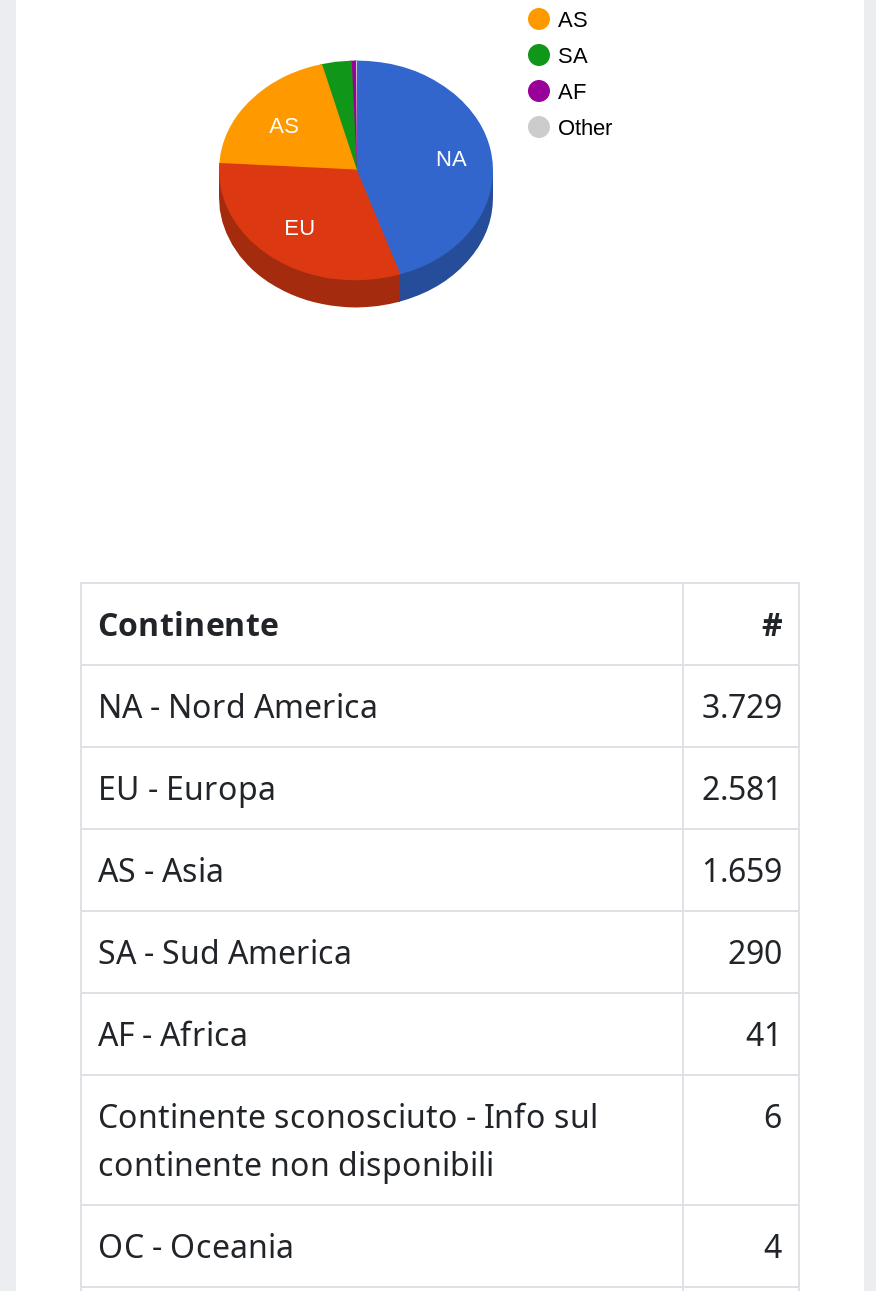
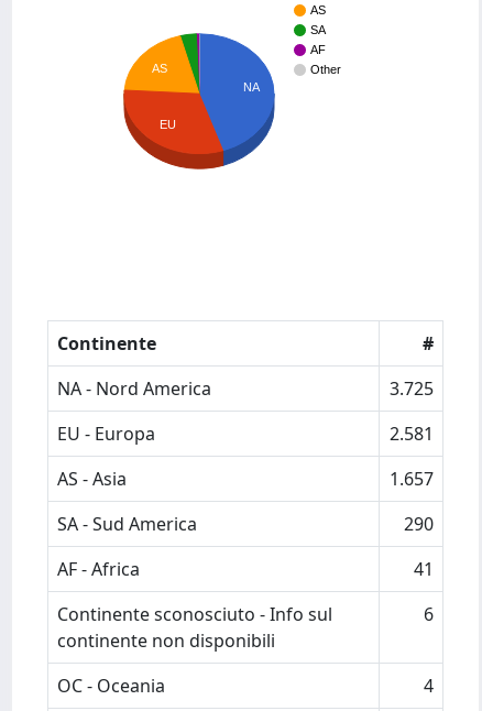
- 3.729
+ 3.725

- 1.659
+ 1.657
